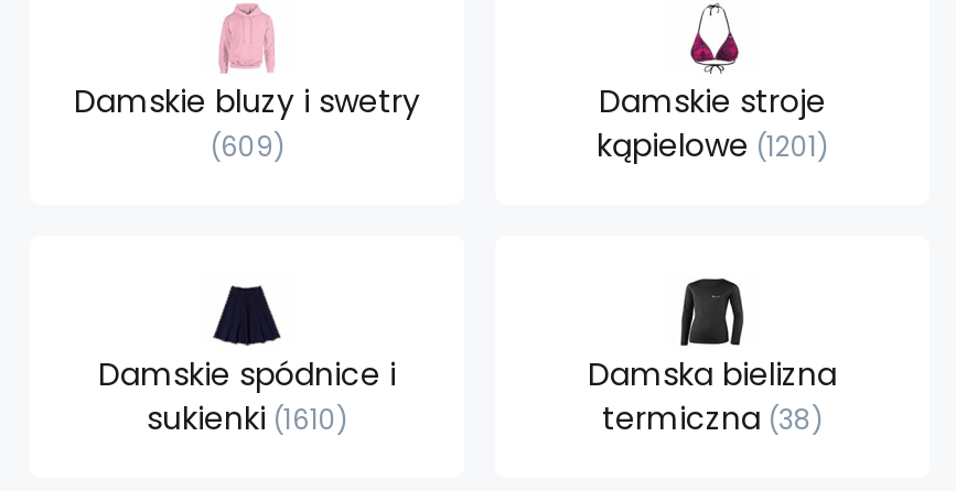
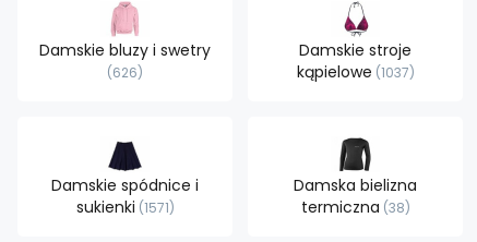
- 609
+ 626

- kąpielowe 1201
+ kąpielowe 1037

- sukienki 1610
+ sukienki 1571
